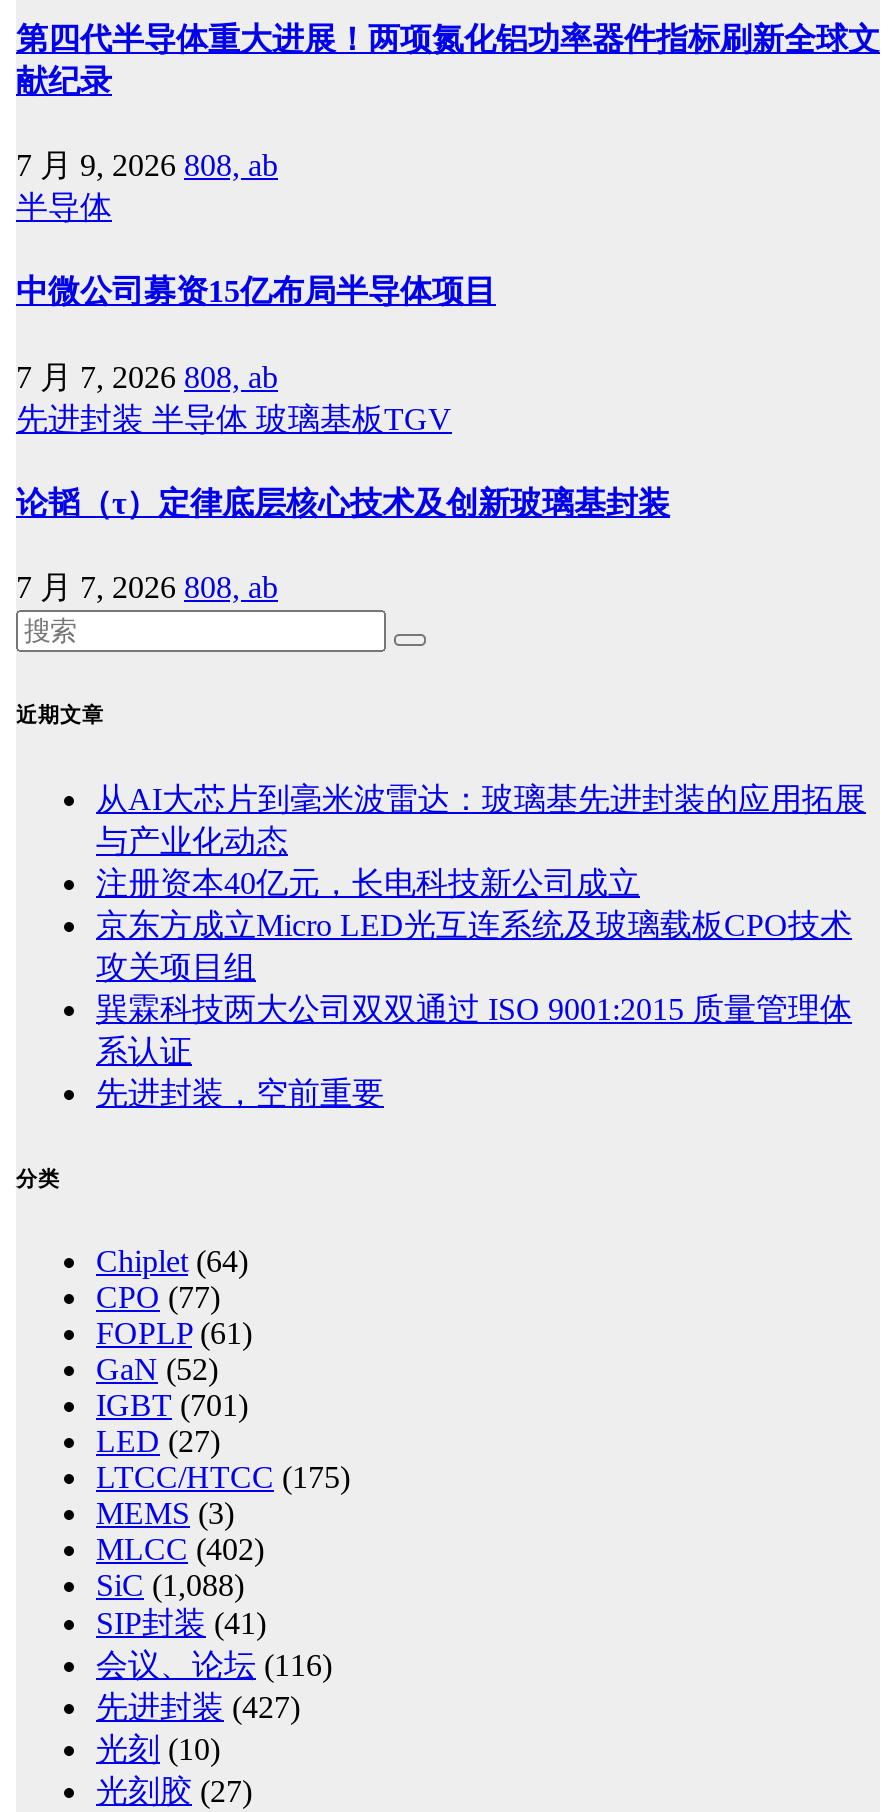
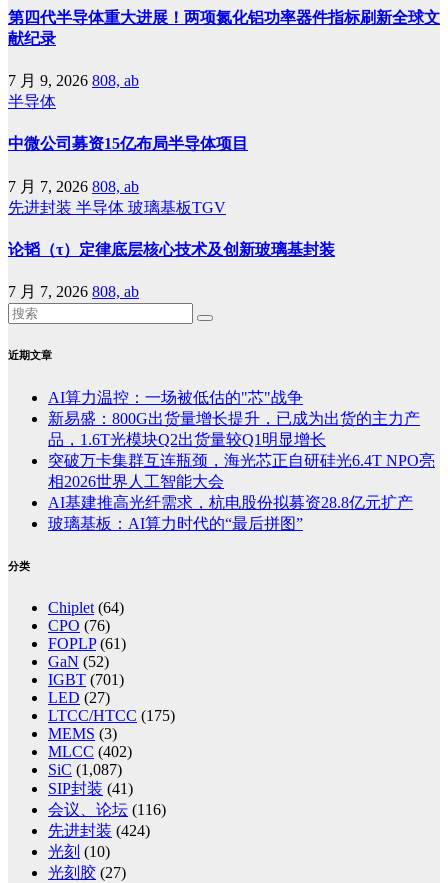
- 从AI大芯片到毫米波雷达：玻璃基先进封装的应用拓展
- 与产业化动态
- 注册资本40亿元，长电科技新公司成立
- 京东方成立Micro LED光互连系统及玻璃载板CPO技术
- 攻关项目组
- 巽霖科技两大公司双双通过 ISO 9001:2015 质量管理体
- 系认证
- 先进封装，空前重要
+ AI算力温控：一场被低估的"芯"战争
+ 新易盛：800G出货量增长提升，已成为出货的主力产
+ 品，1.6T光模块Q2出货量较Q1明显增长
+ 突破万卡集群互连瓶颈，海光芯正自研硅光6.4T NPO亮
+ 相2026世界人工智能大会
+ AI基建推高光纤需求，杭电股份拟募资28.8亿元扩产
+ 玻璃基板：AI算力时代的“最后拼图”

- CPO (77)
+ CPO (76)

- SiC (1,088)
+ SiC (1,087)

- 先进封装(427)
+ 先进封装(424)
